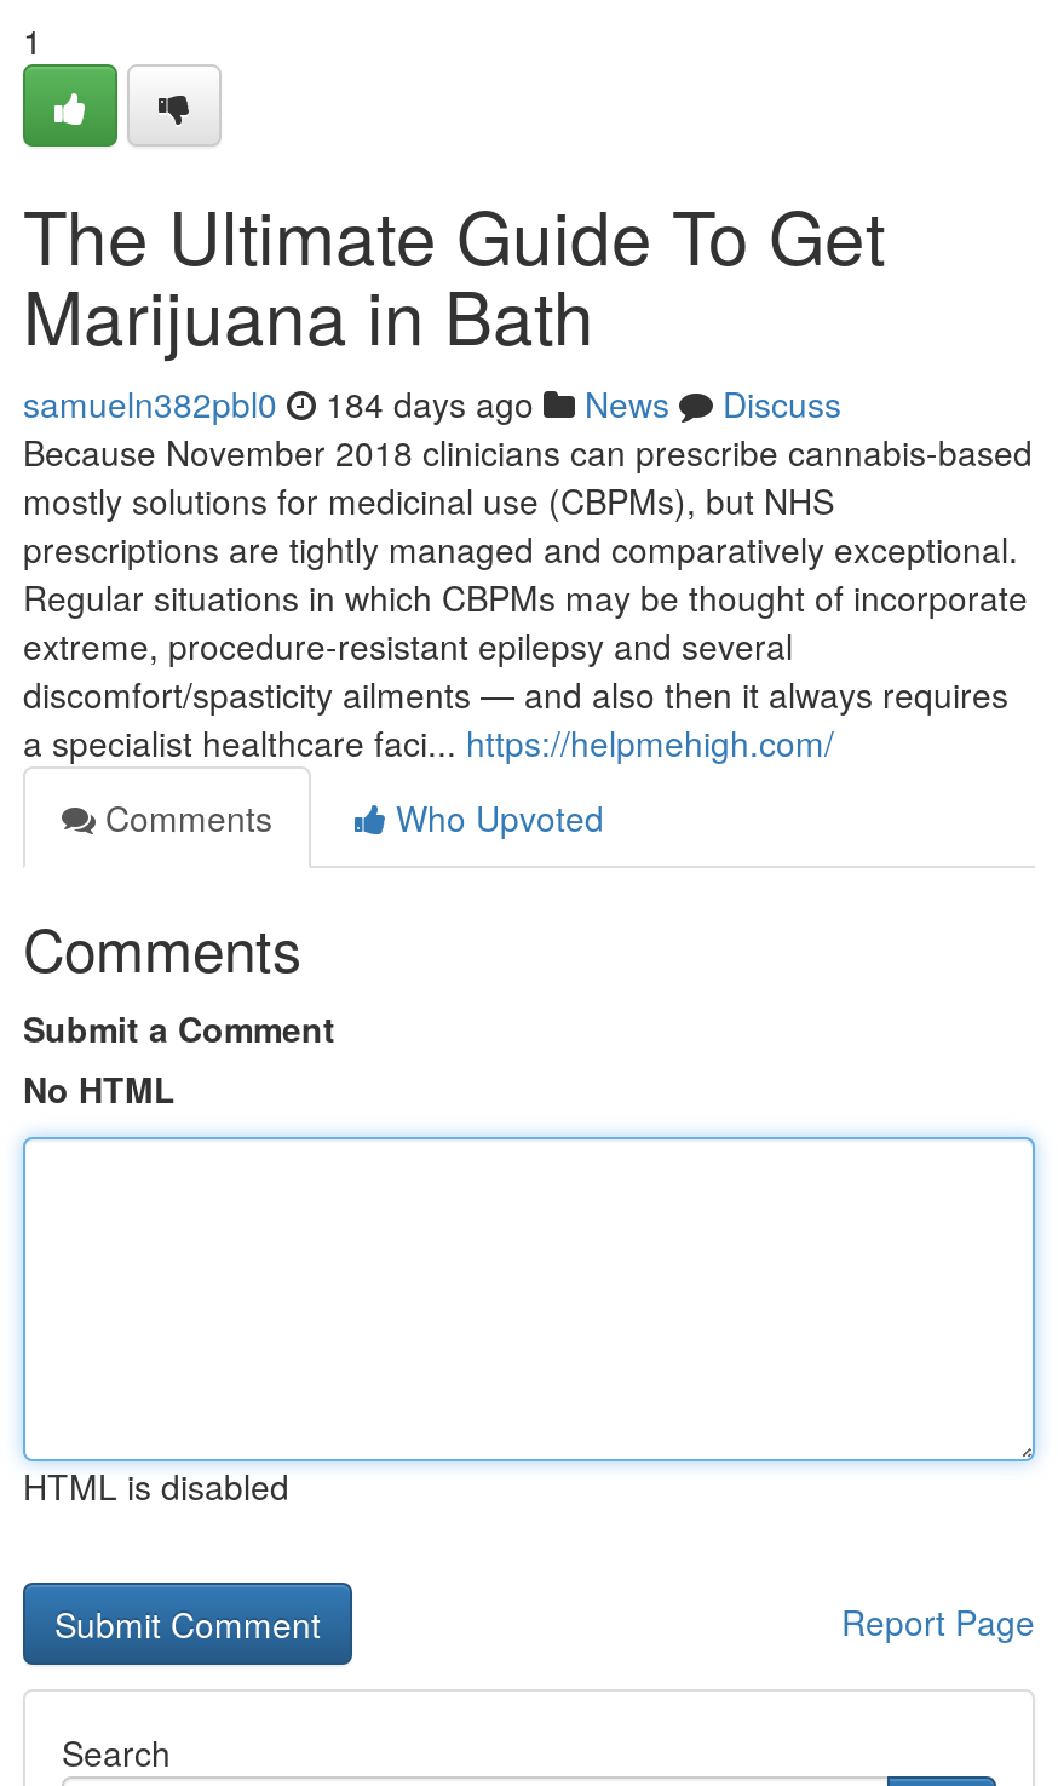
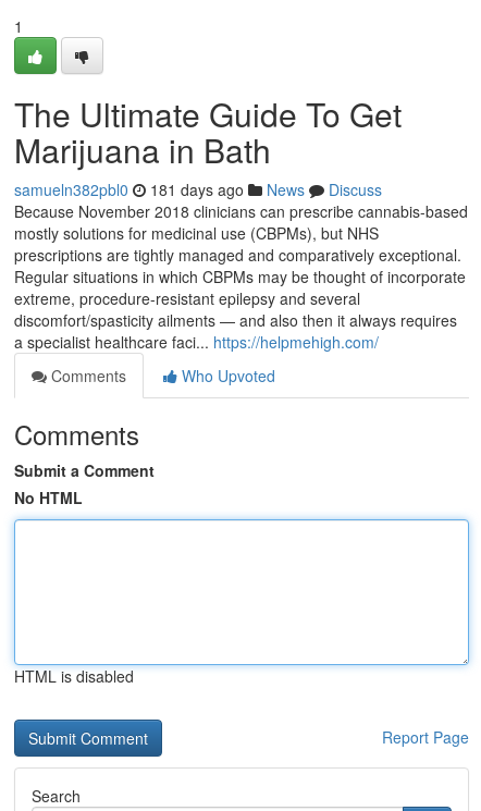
- samueln382pbl0 184 days ago News Discuss
+ samueln382pbl0 181 days ago News Discuss
